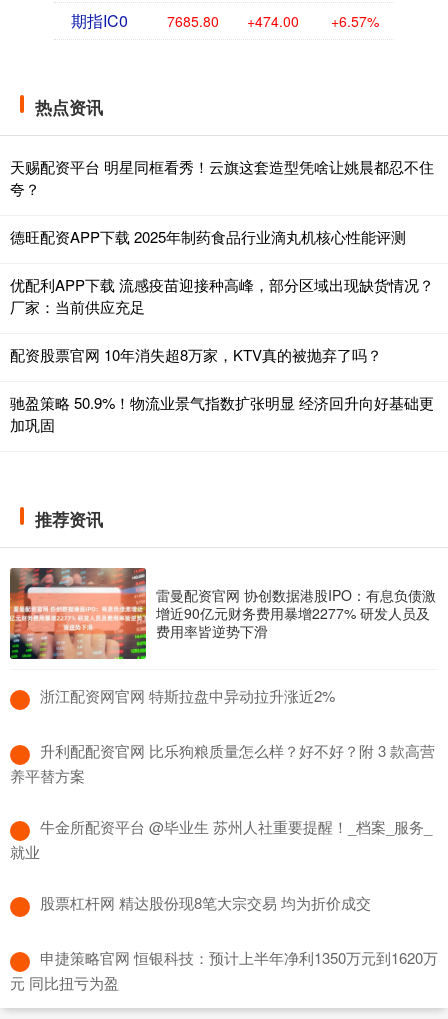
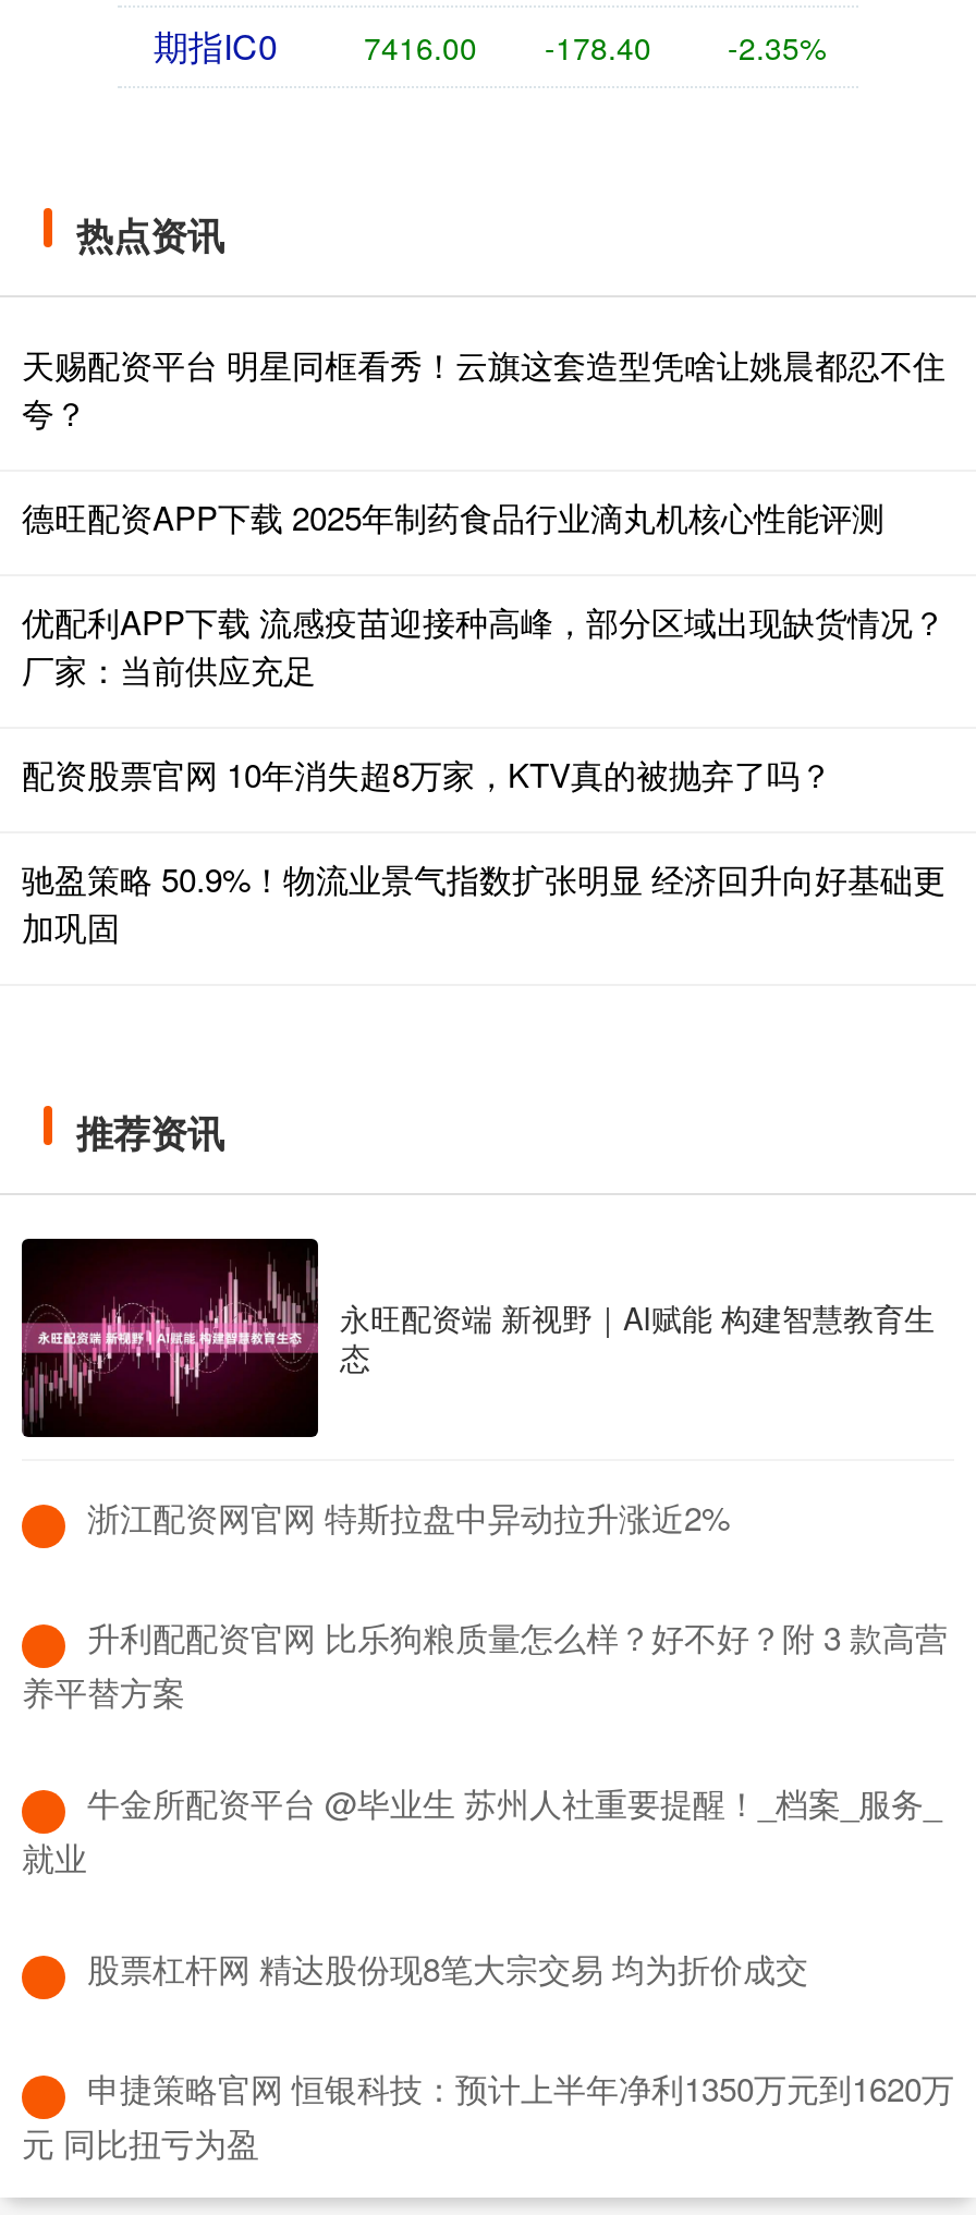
- 7685.80
+ 7416.00

- +474.00
+ -178.40

- +6.57%
+ -2.35%

- [image]
- 雷曼配资官网 协创数据港股IPO：有息负债激
- 增近90亿元财务费用暴增2277% 研发人员及
- 费用率皆逆势下滑
+ [image]
+ 永旺配资端 新视野｜AI赋能 构建智慧教育生
+ 态
